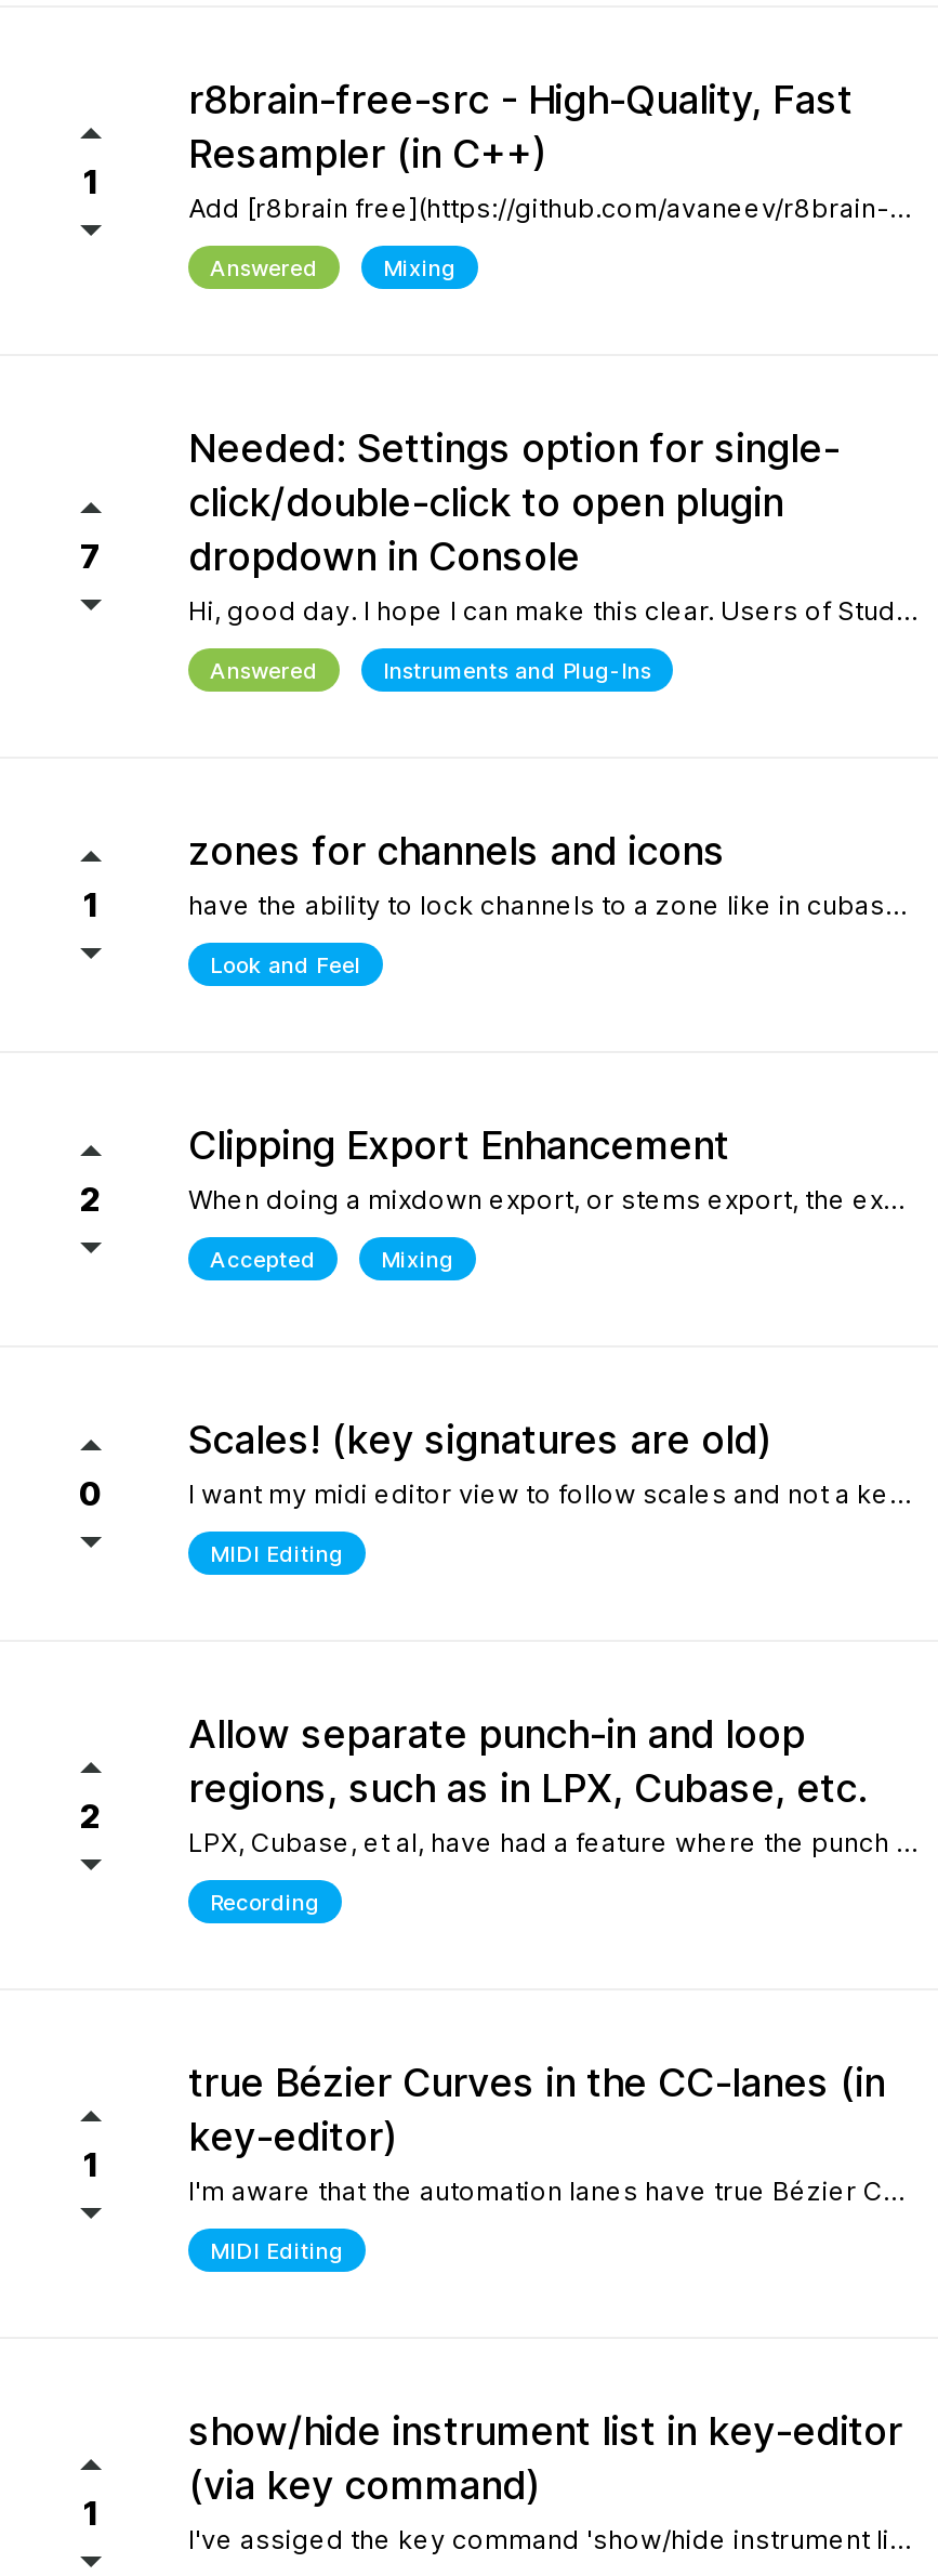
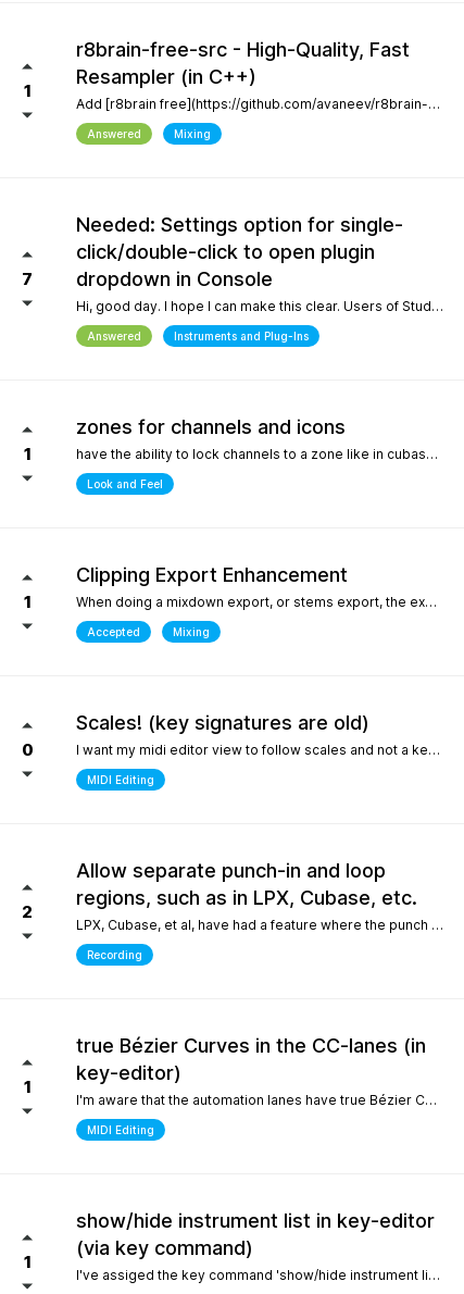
- 2
+ 1
